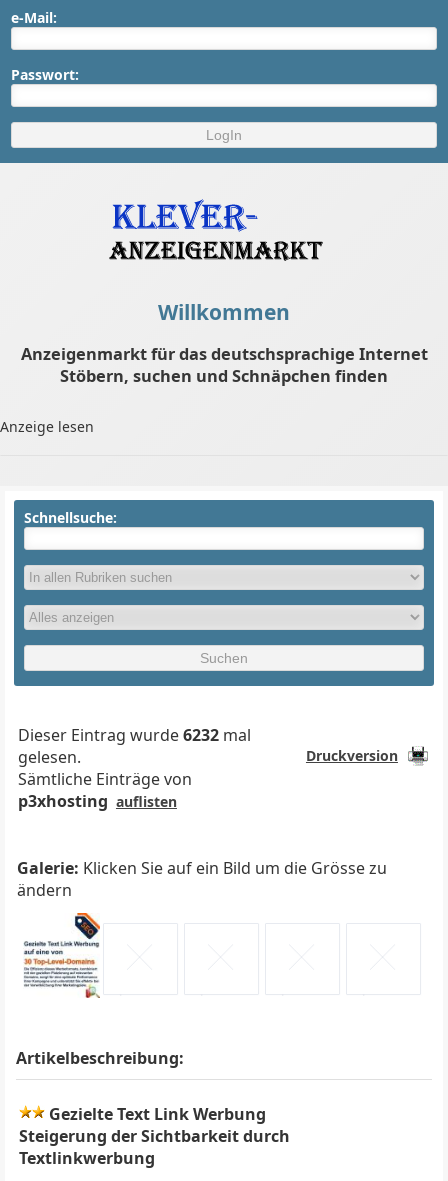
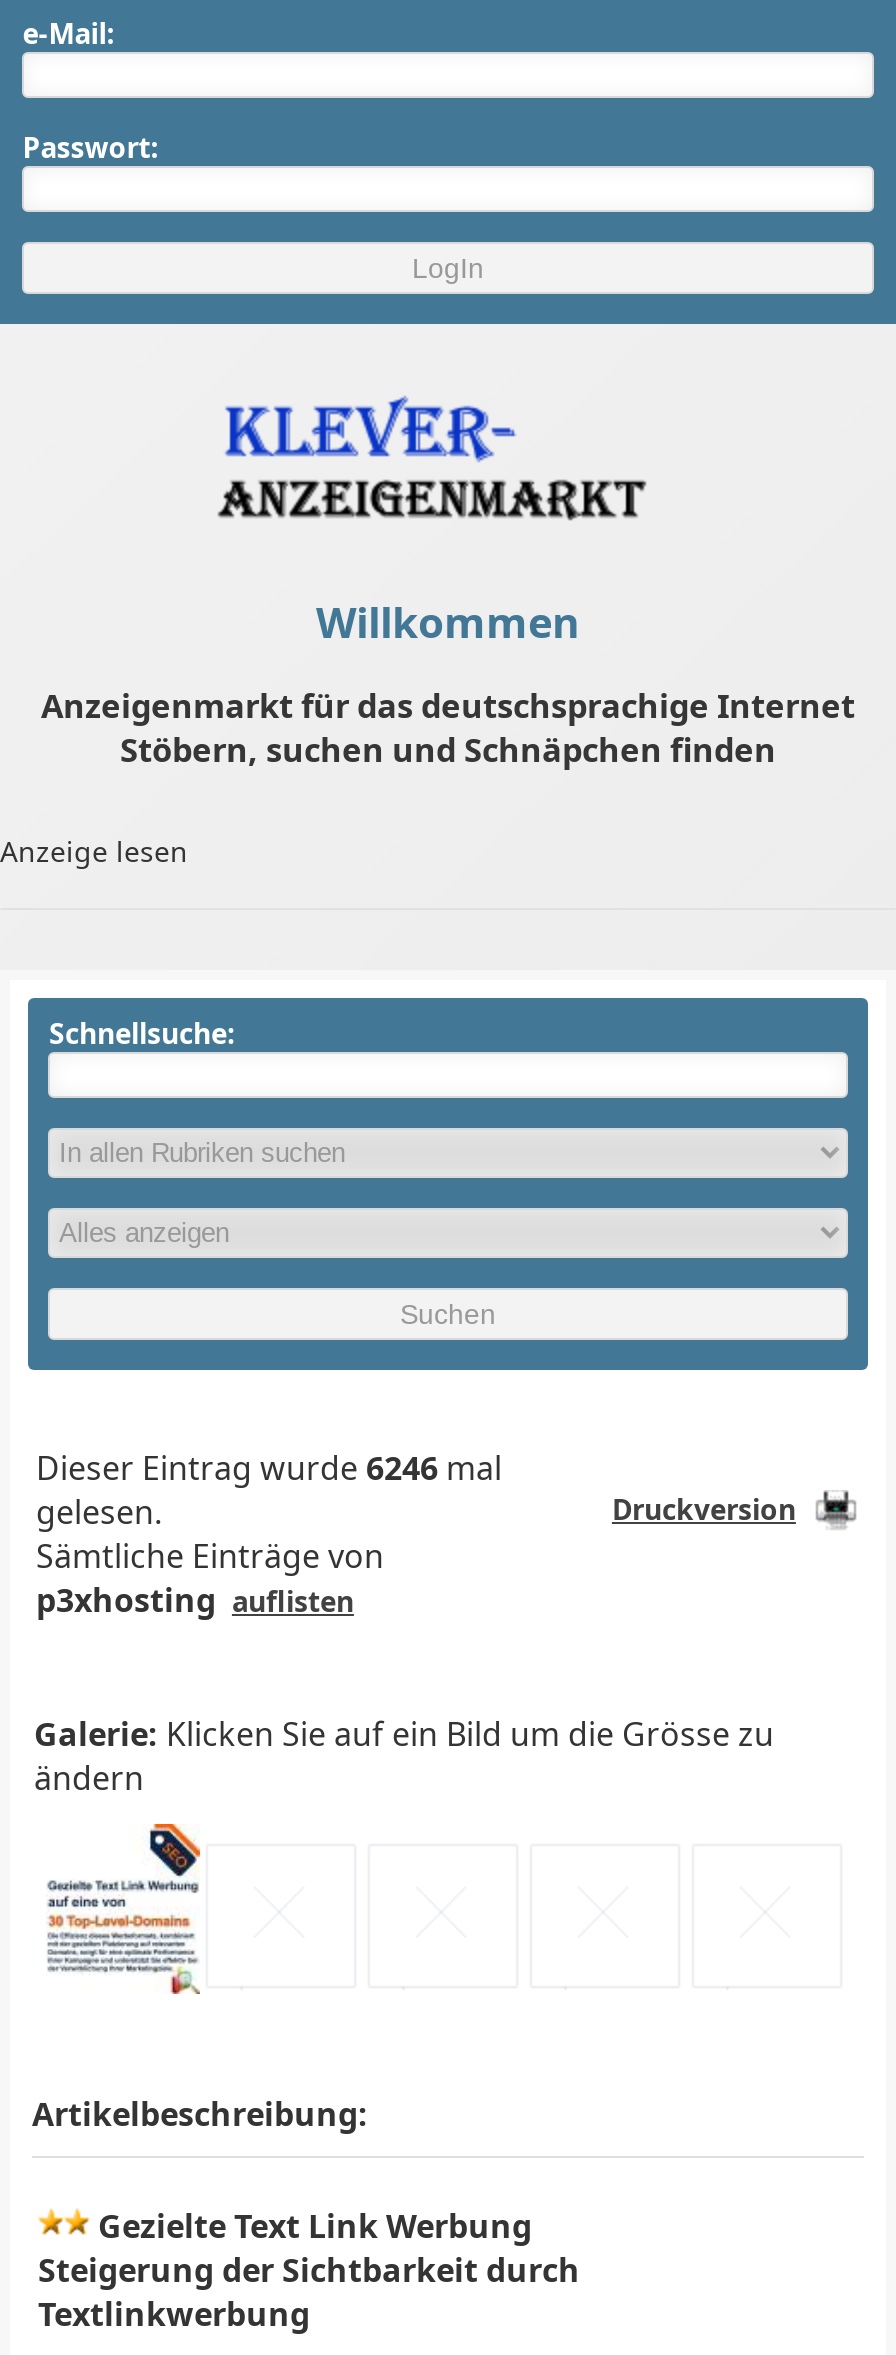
- Dieser Eintrag wurde 6232 mal
+ Dieser Eintrag wurde 6246 mal
